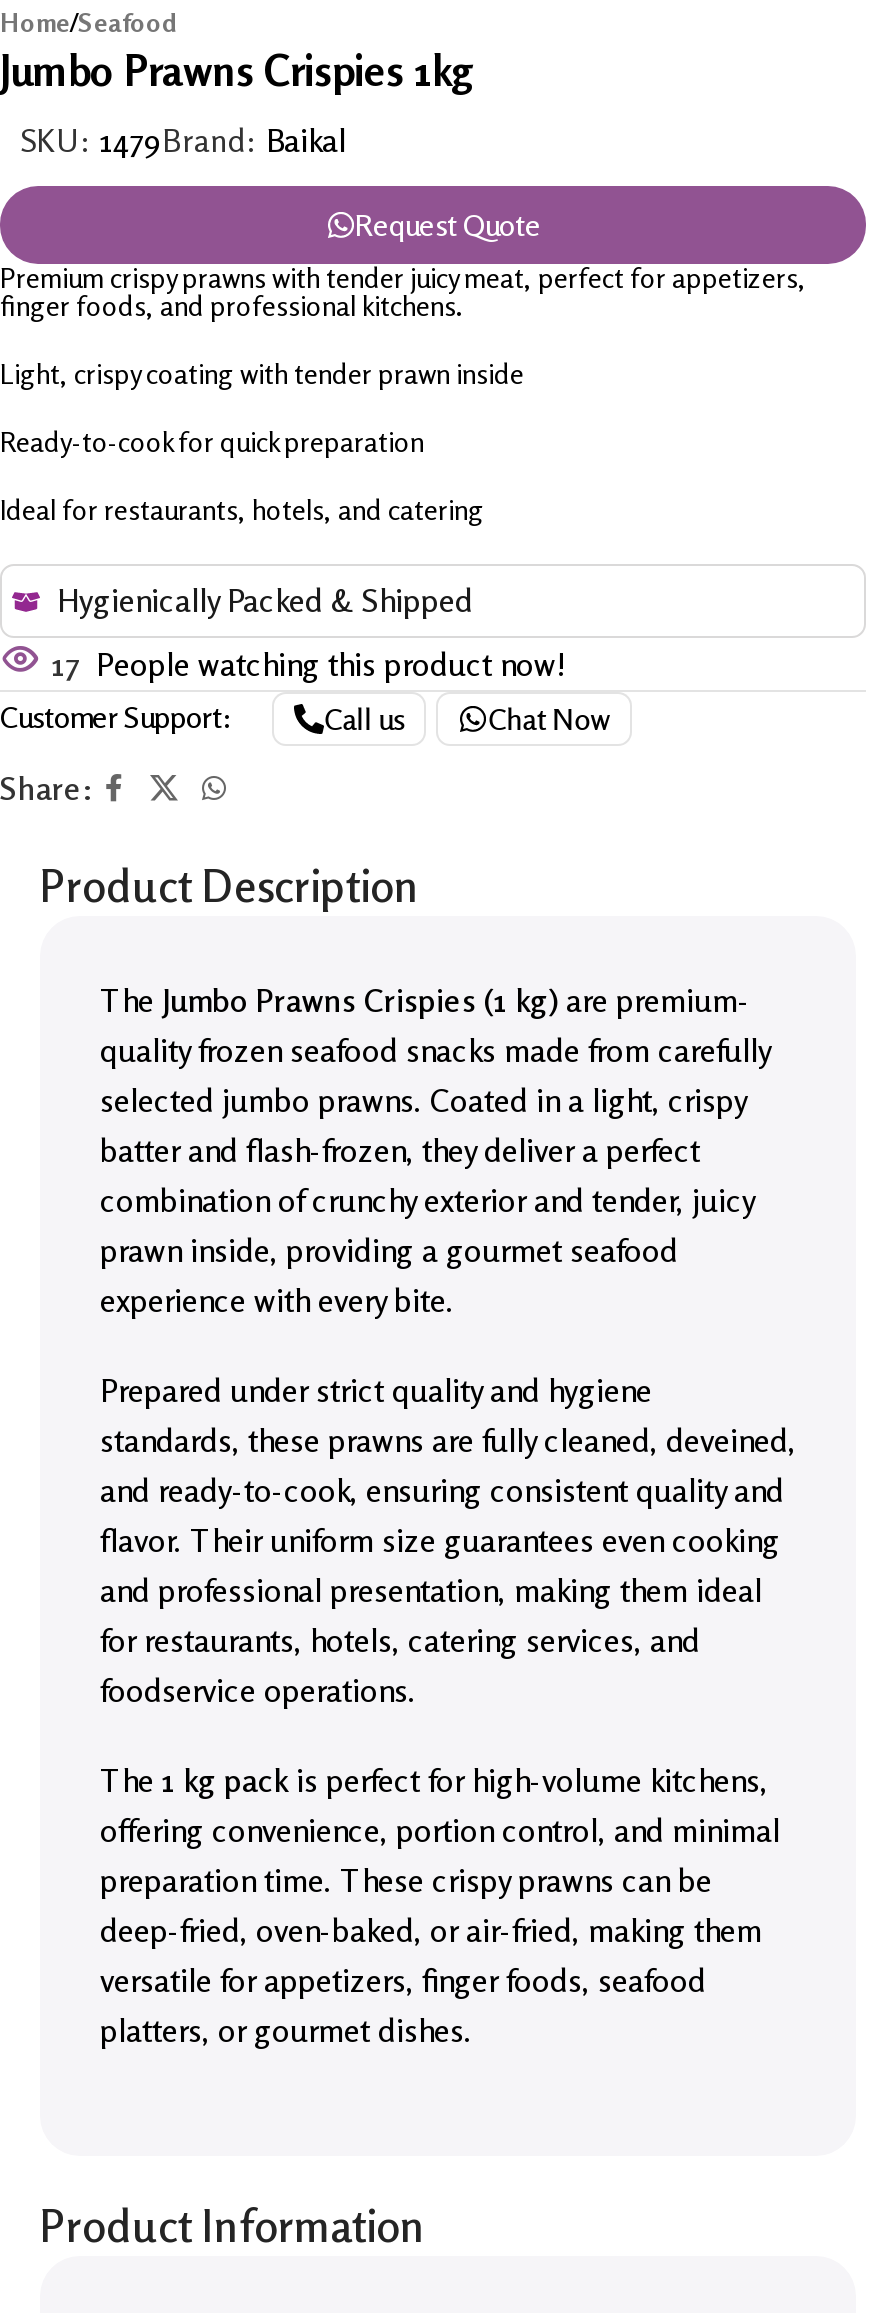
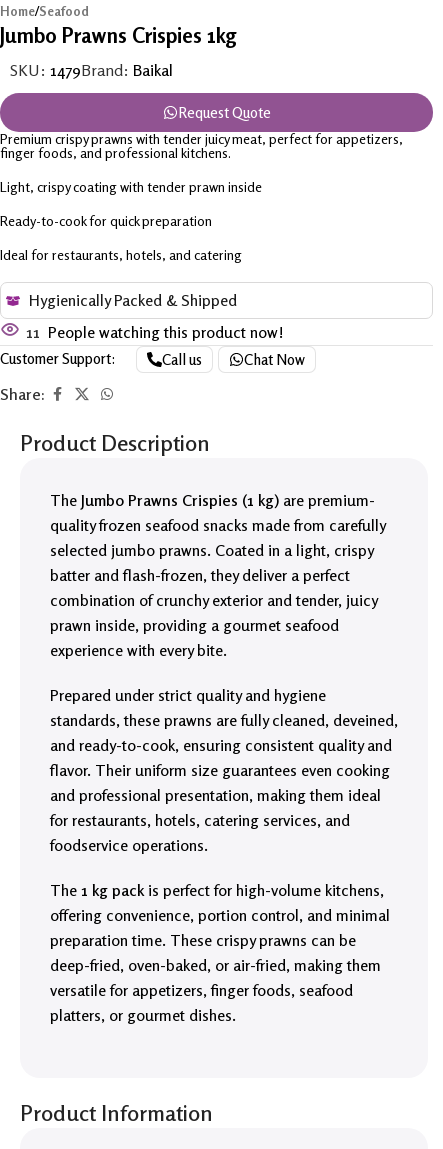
- 17 People watching this product now!
+ 11 People watching this product now!
